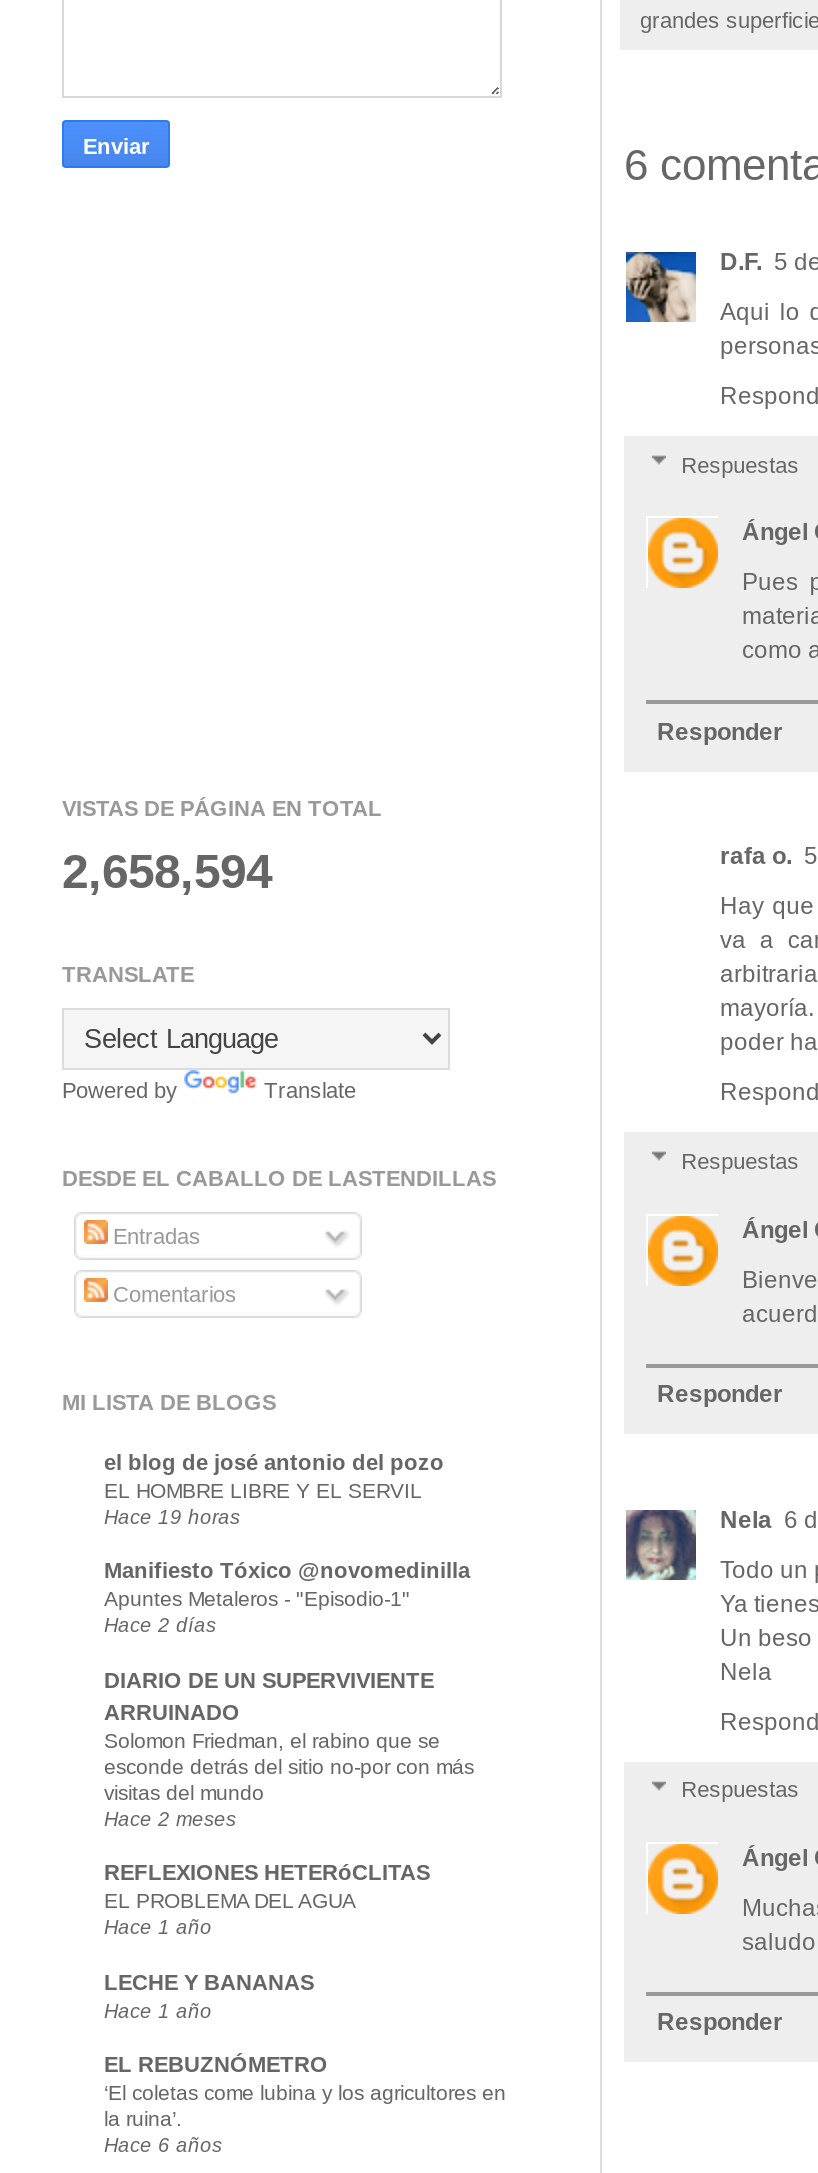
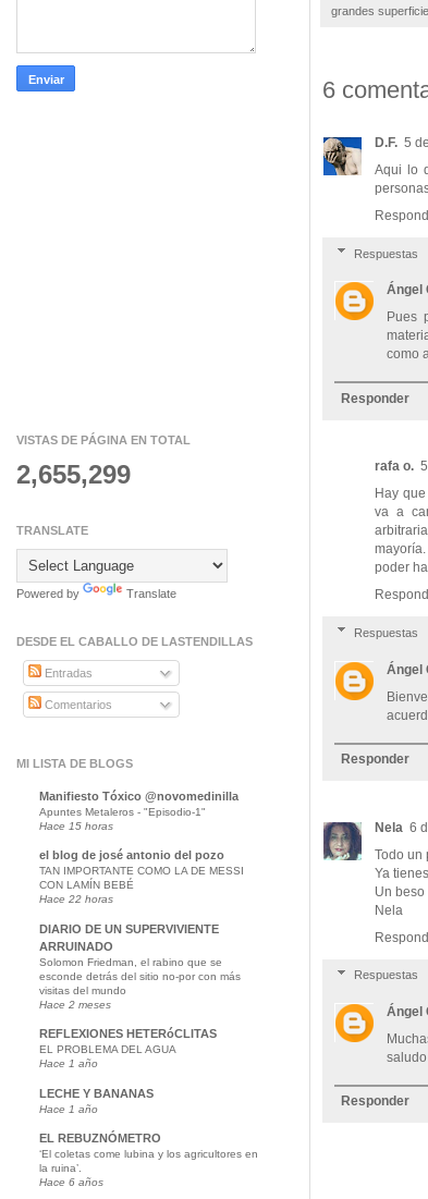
- 2,658,594
+ 2,655,299

moved down: el blog de josé antonio del pozo

- EL HOMBRE LIBRE Y EL SERVIL
- Hace 19 horas

moved up: Manifiesto Tóxico @novomedinilla | Apuntes Metaleros - "Episodio-1"

- Hace 2 días
+ Hace 15 horas
+ TAN IMPORTANTE COMO LA DE MESSI
+ CON LAMÍN BEBÉ
+ Hace 22 horas
